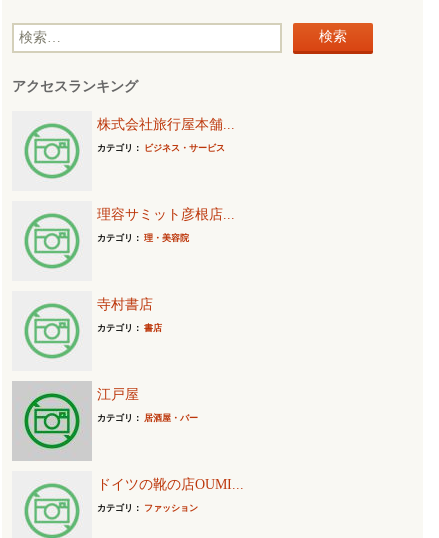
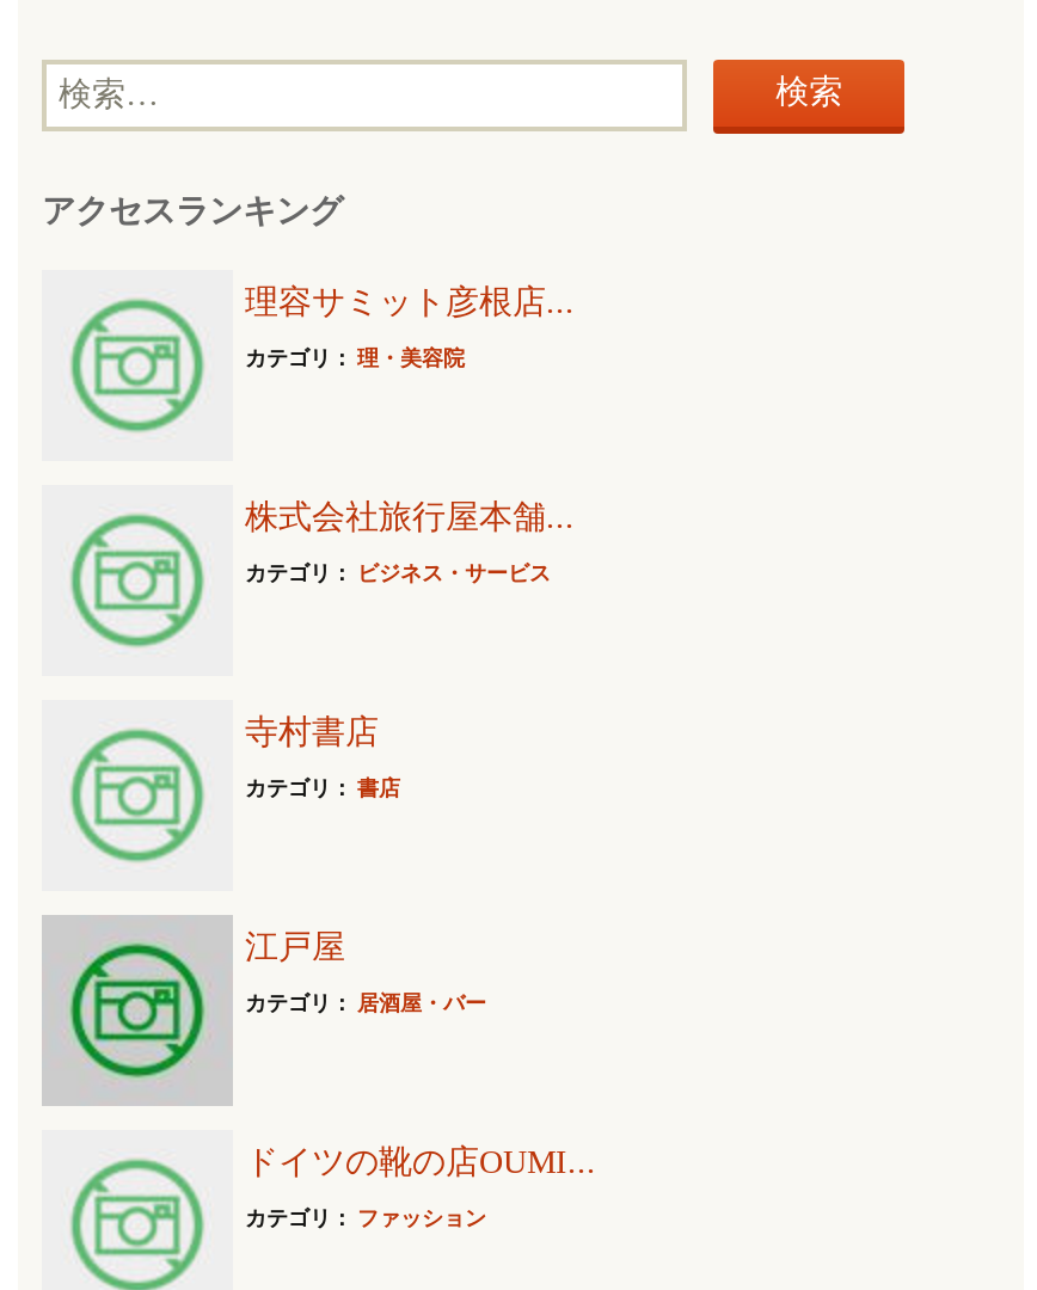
moved down: [image] | 株式会社旅行屋本舗... | カテゴリ：ビジネス・サービス

moved up: 理容サミット彦根店... | カテゴリ：理・美容院
